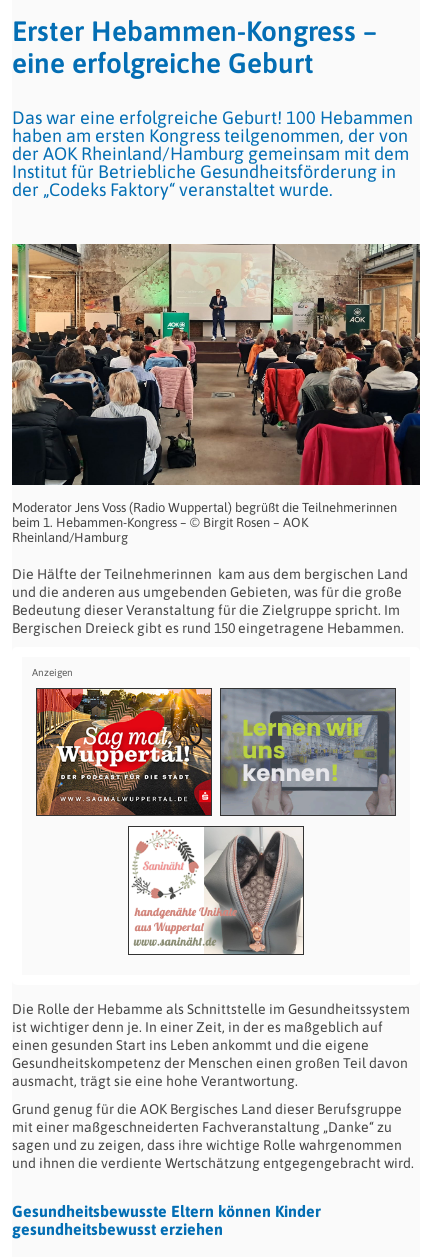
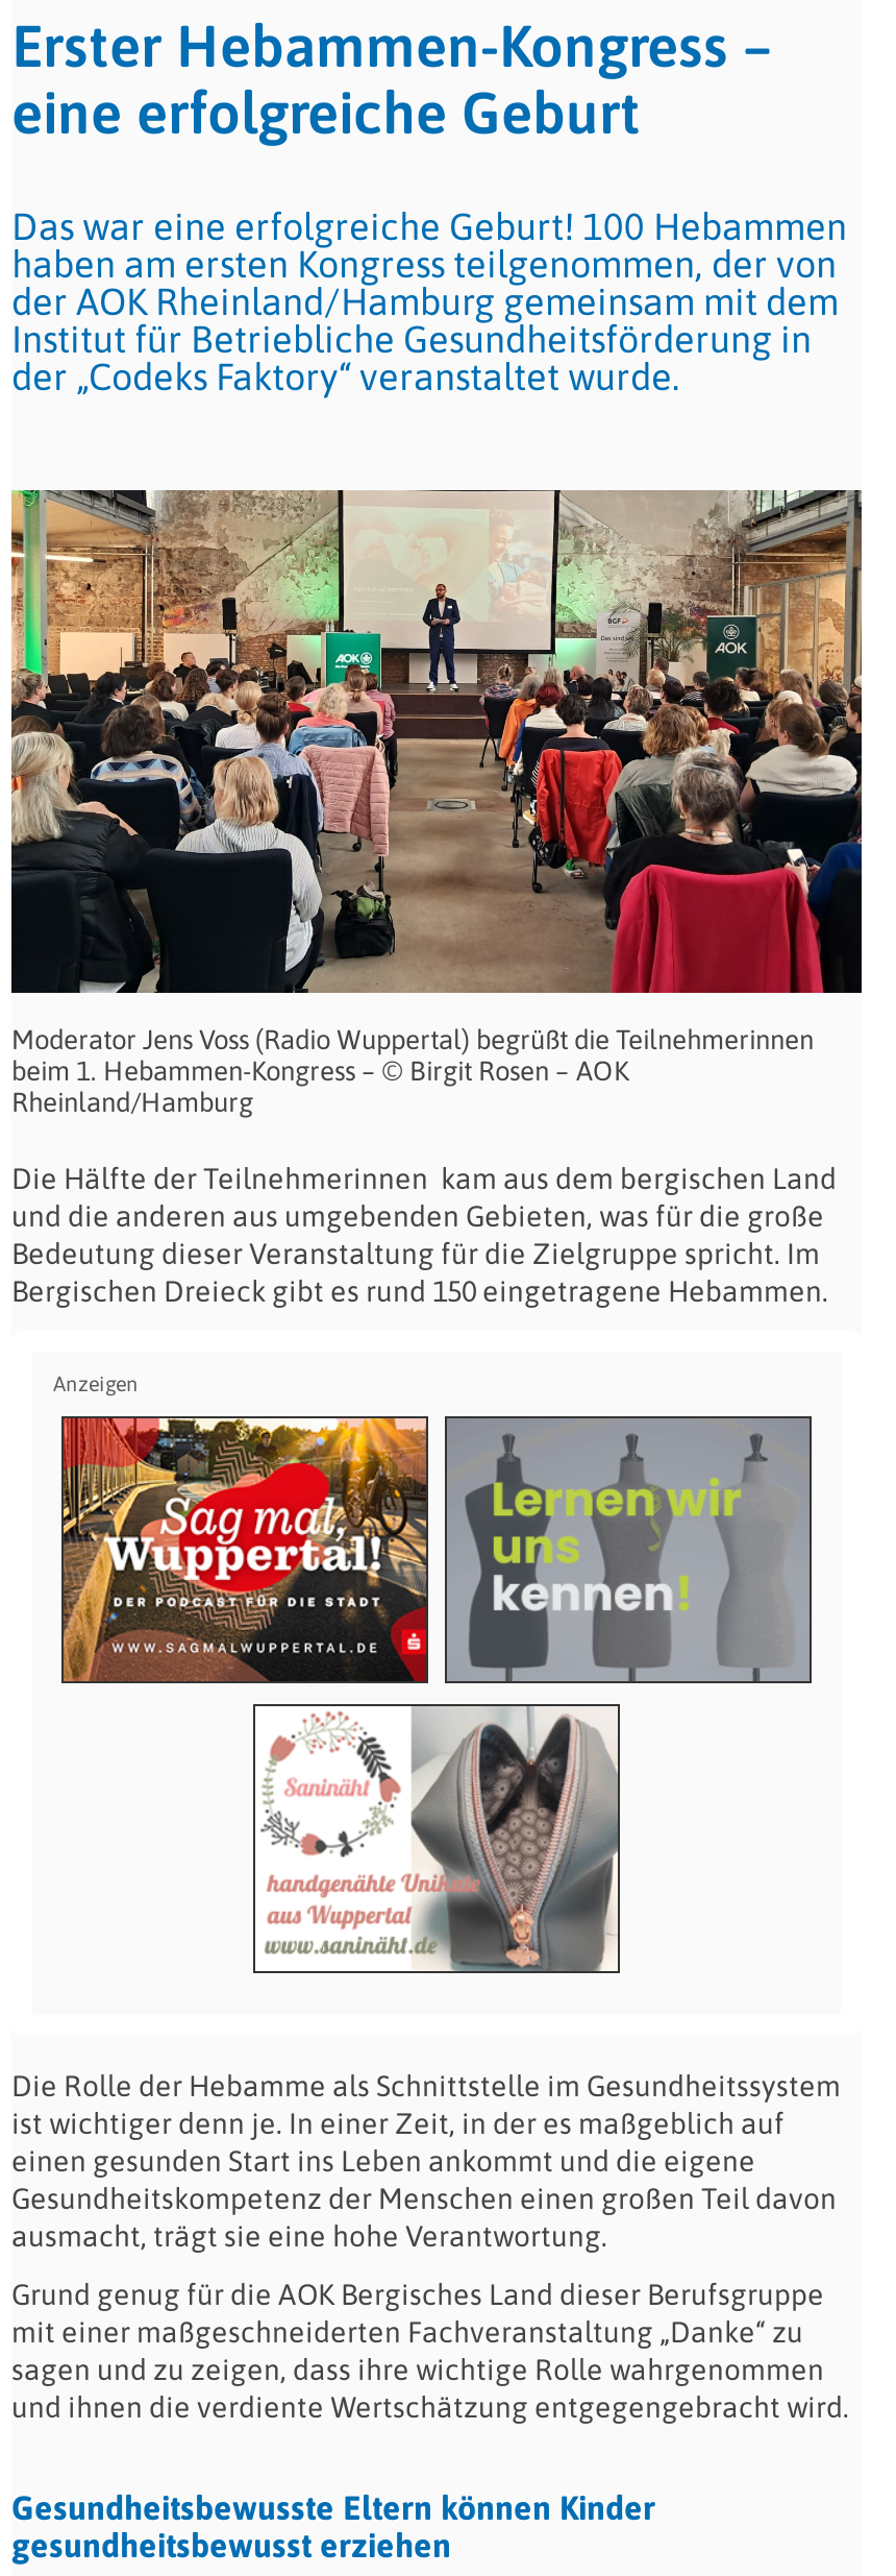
- [image]
+ [image]
